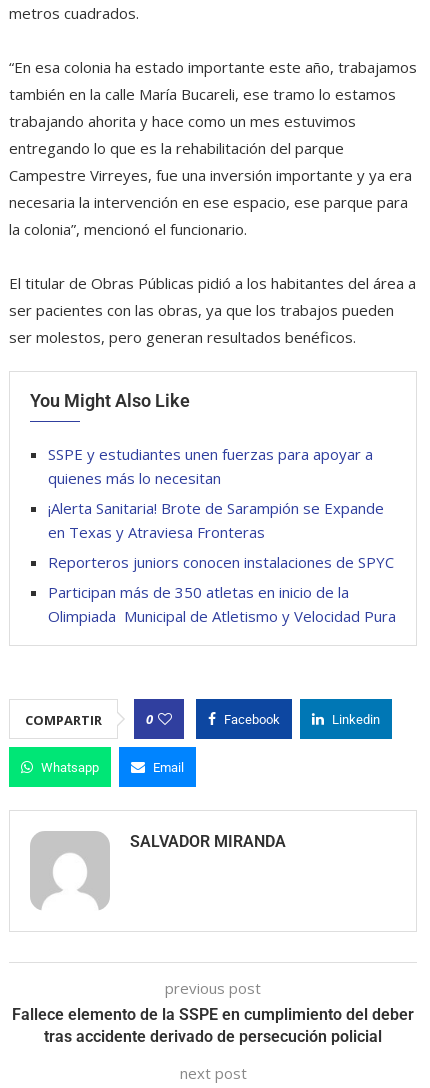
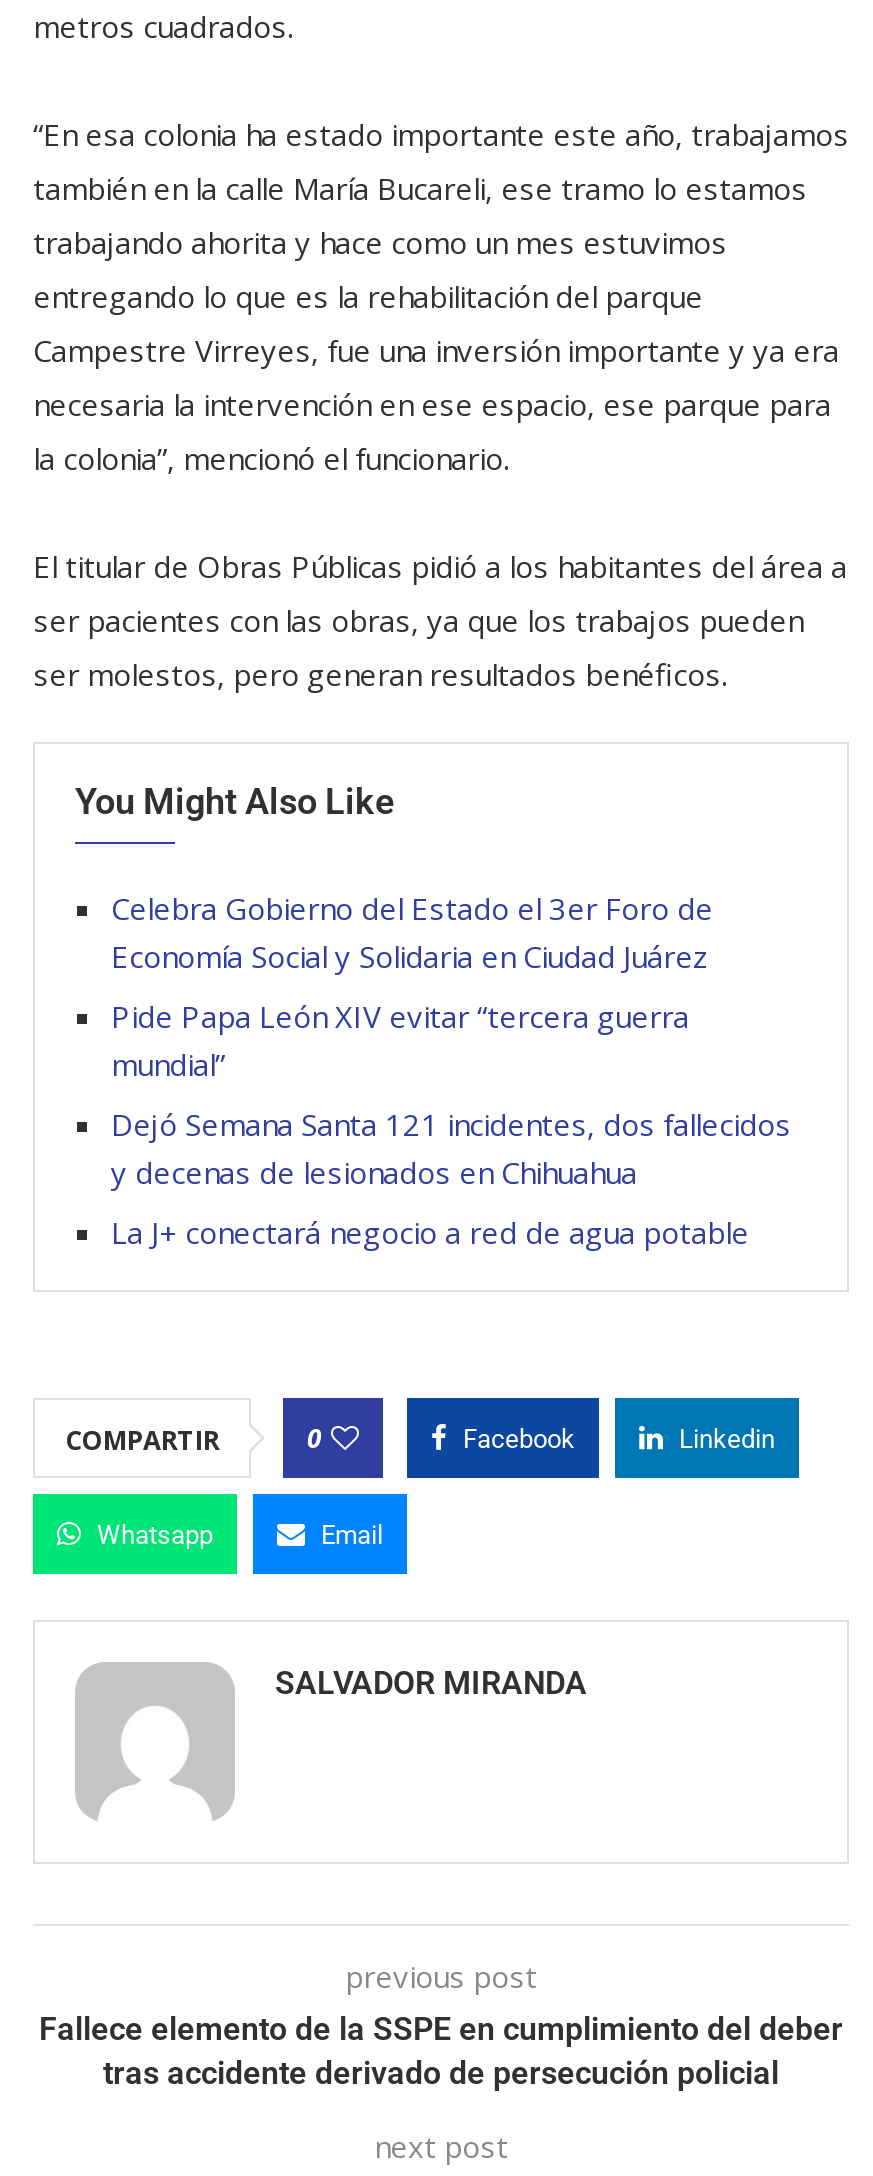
- SSPE y estudiantes unen fuerzas para apoyar a
- quienes más lo necesitan
+ Celebra Gobierno del Estado el 3er Foro de
+ Economía Social y Solidaria en Ciudad Juárez

- ¡Alerta Sanitaria! Brote de Sarampión se Expande
- en Texas y Atraviesa Fronteras
+ Pide Papa León XIV evitar “tercera guerra
+ mundial”

- Reporteros juniors conocen instalaciones de SPYC
+ Dejó Semana Santa 121 incidentes, dos fallecidos
+ y decenas de lesionados en Chihuahua

- Participan más de 350 atletas en inicio de la
- Olimpiada Municipal de Atletismo y Velocidad Pura
+ La J+ conectará negocio a red de agua potable
